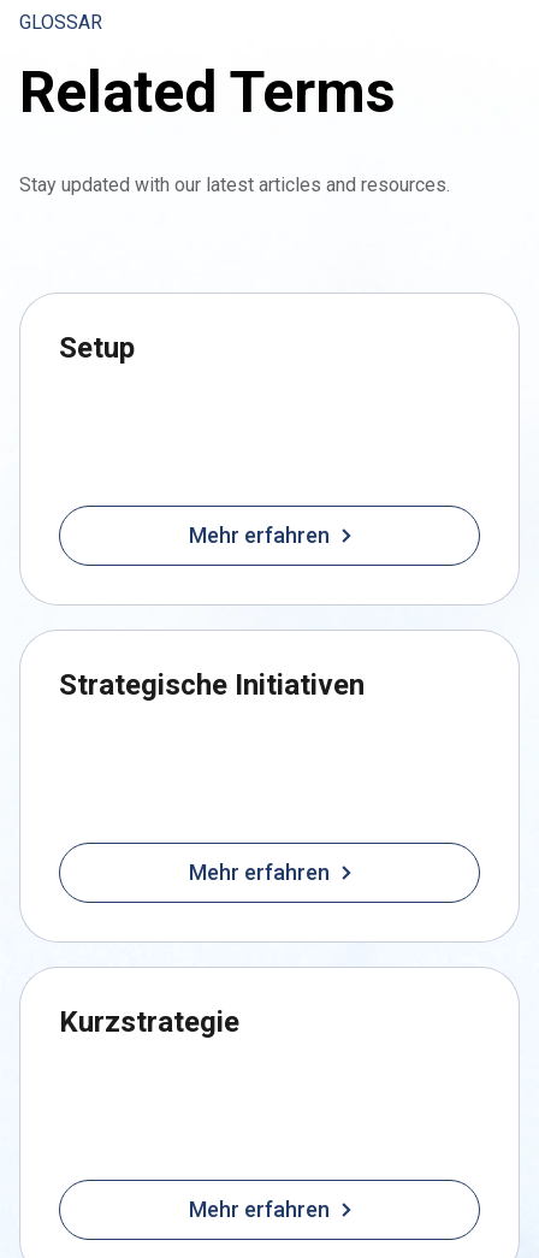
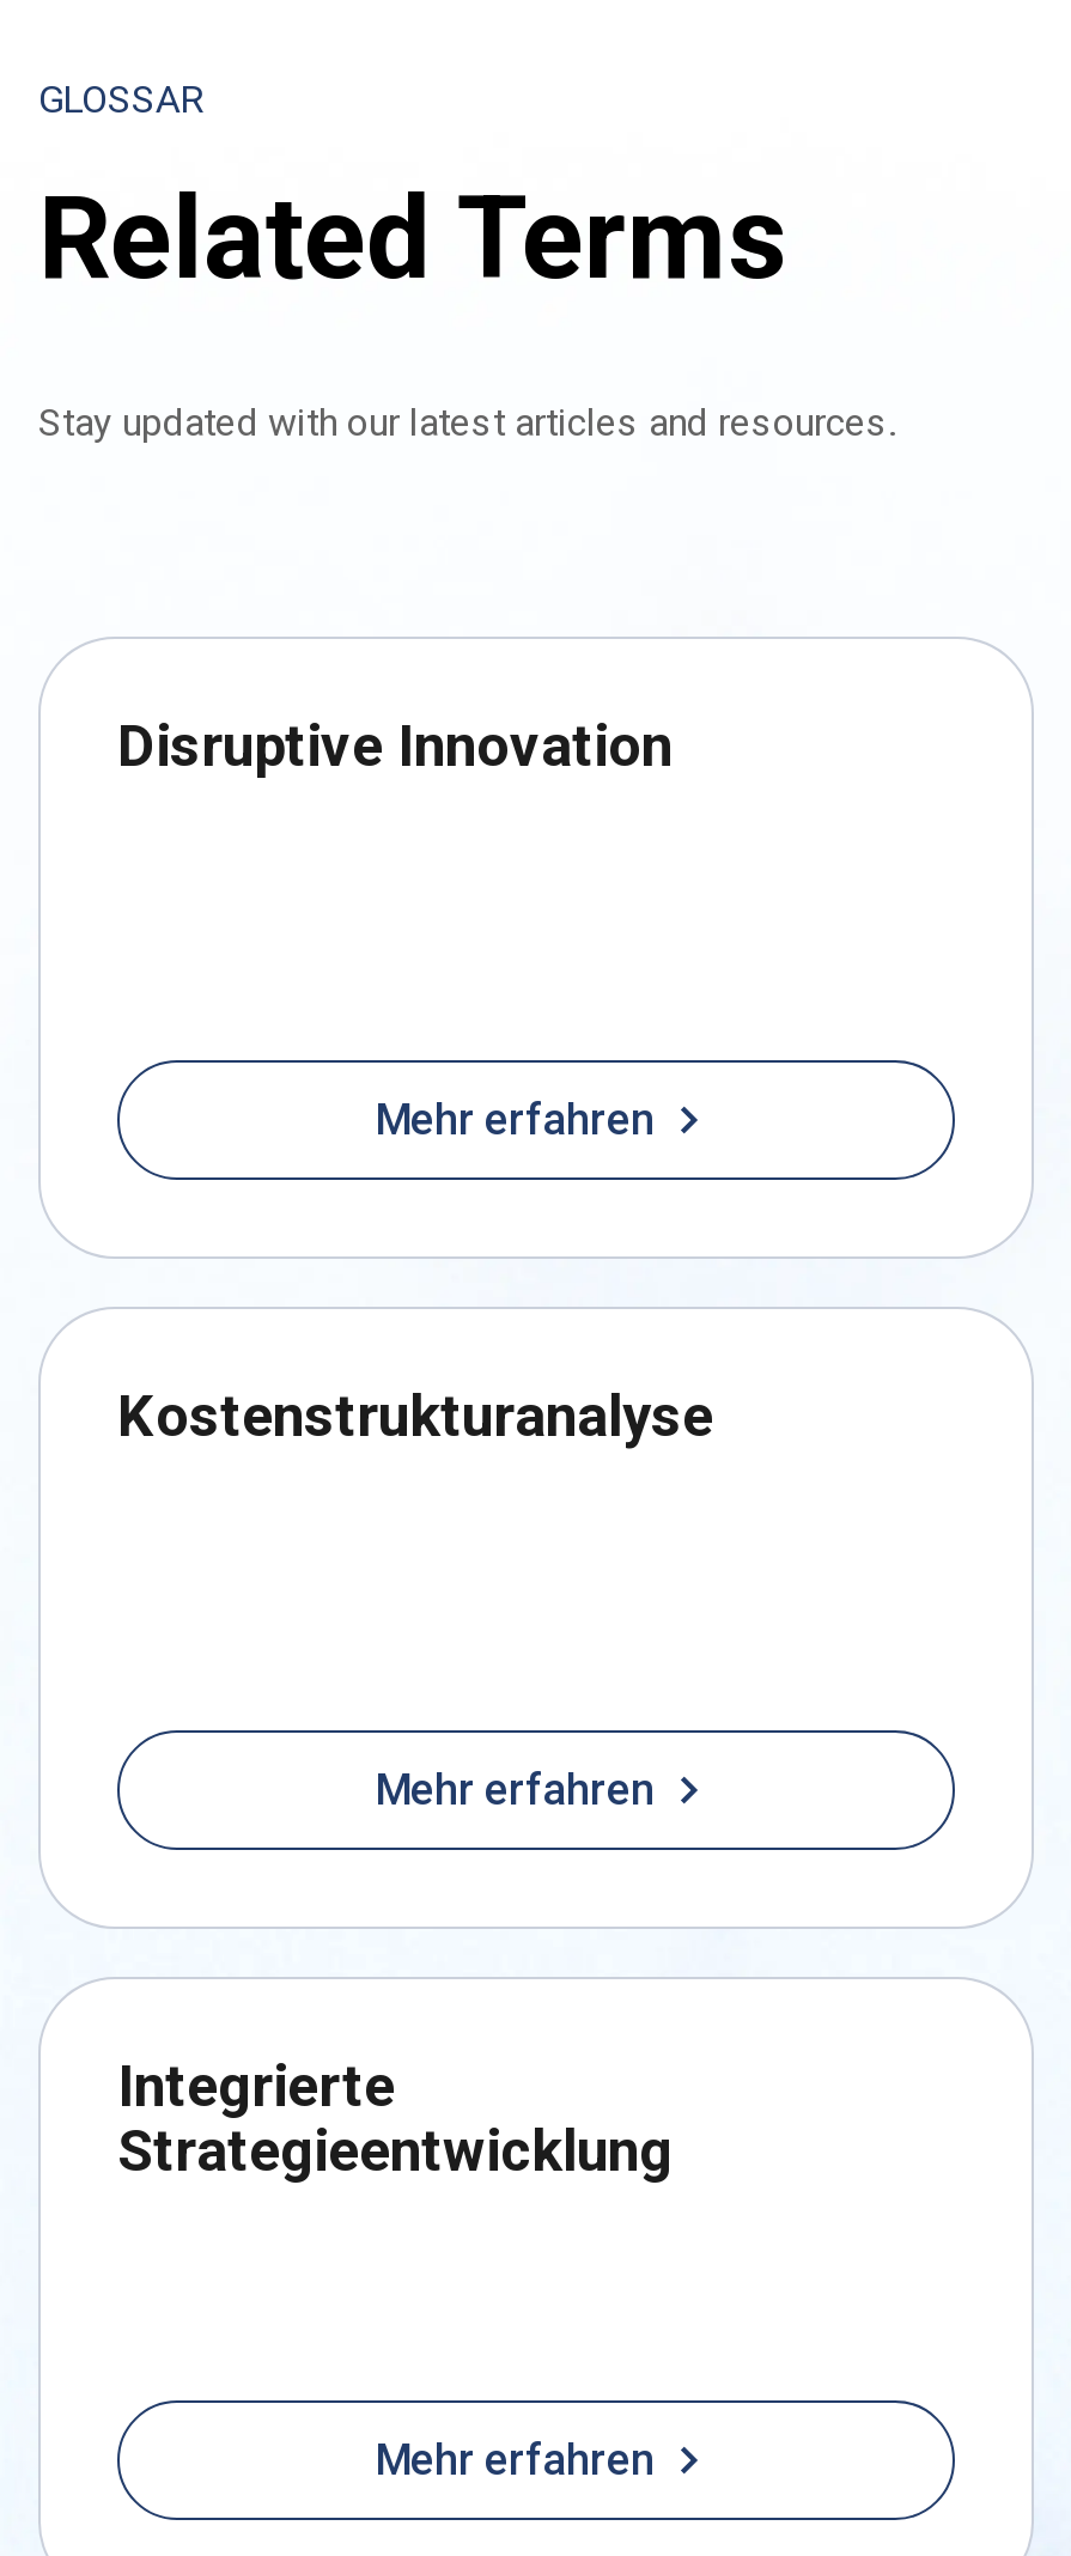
- Setup
+ Disruptive Innovation

- Strategische Initiativen
+ Kostenstrukturanalyse

- Kurzstrategie
+ Integrierte
+ Strategieentwicklung
